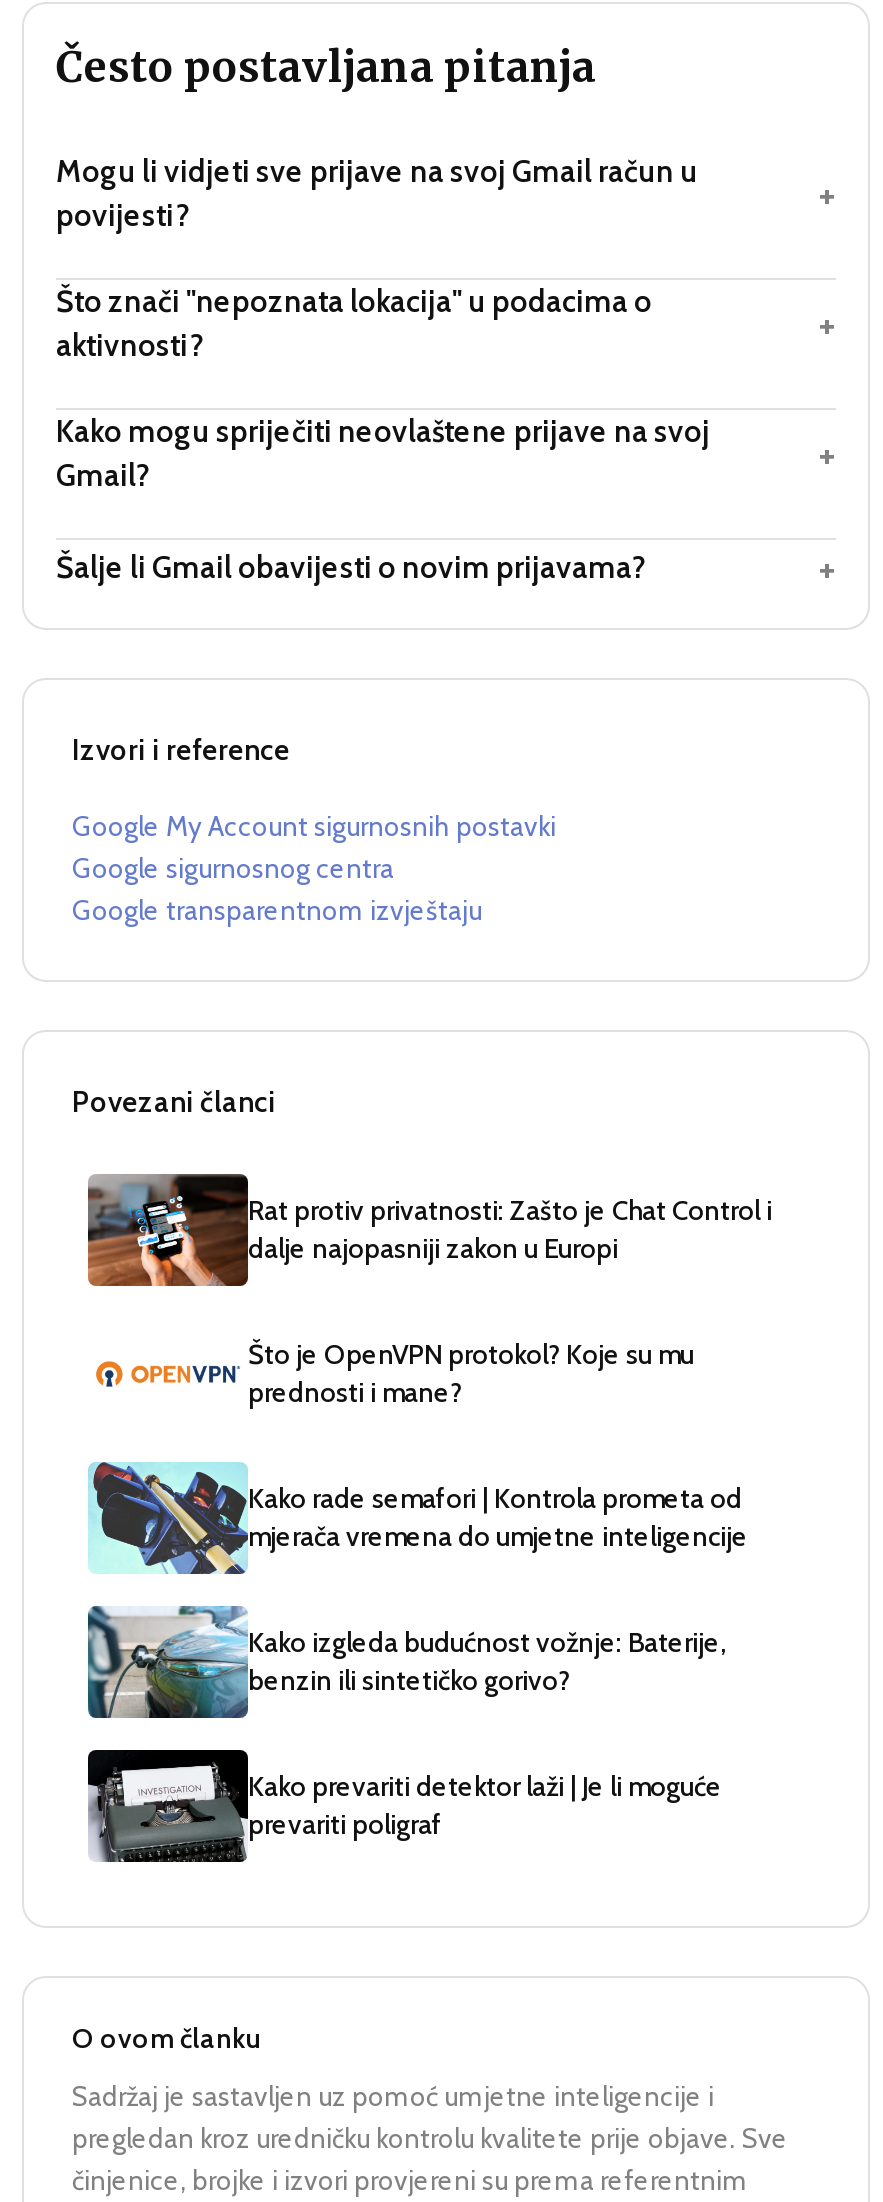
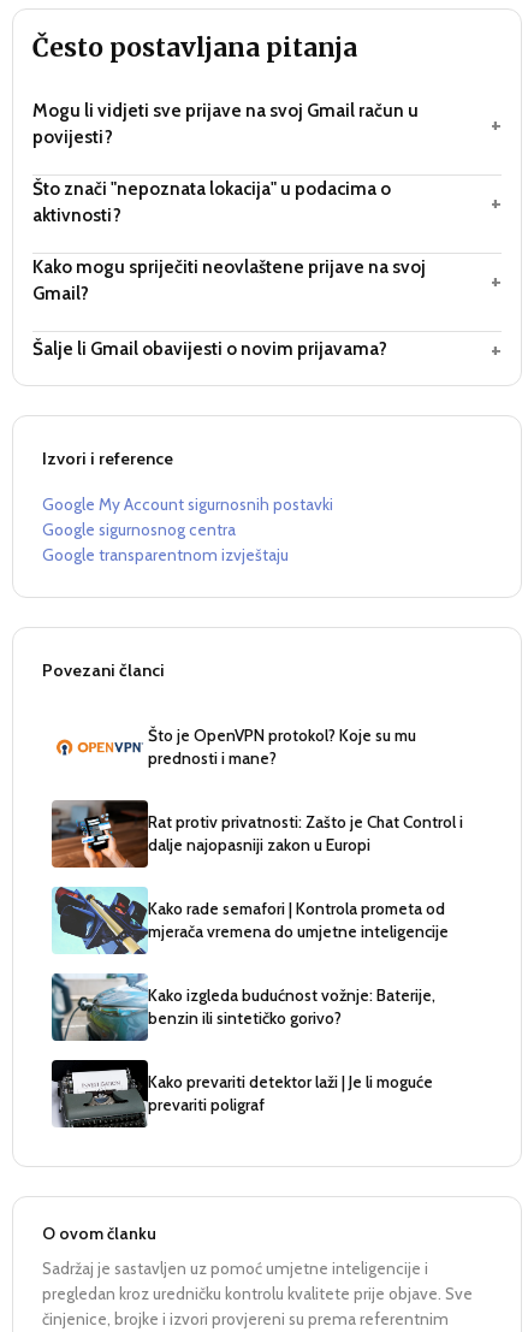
moved down: [image] | Rat protiv privatnosti: Zašto je Chat Control i | dalje najopasniji zakon u Europi

moved up: Što je OpenVPN protokol? Koje su mu | prednosti i mane?
